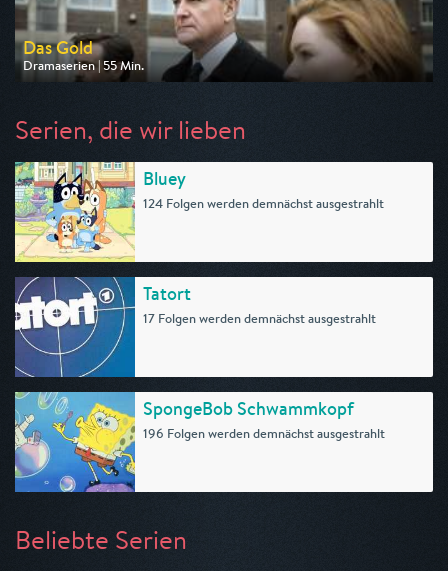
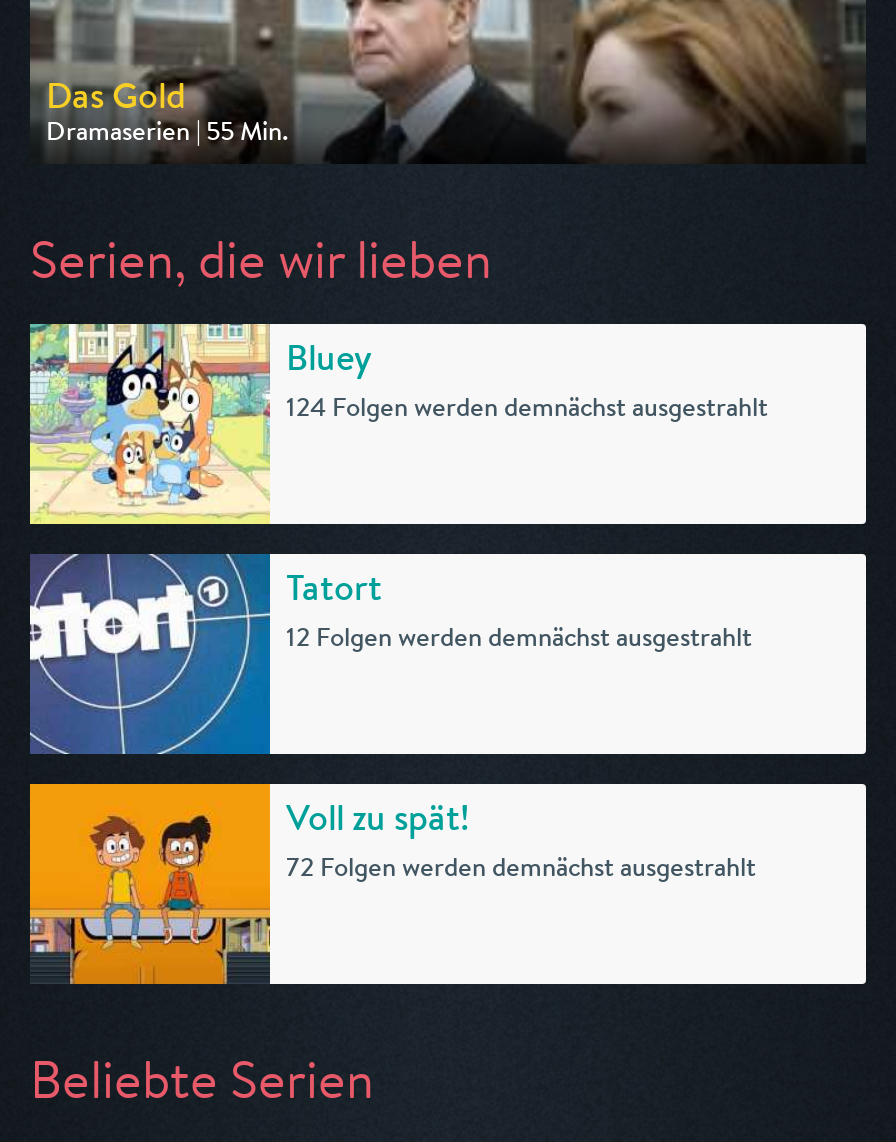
- 17 Folgen werden demnächst ausgestrahlt
+ 12 Folgen werden demnächst ausgestrahlt

- [image]
- SpongeBob Schwammkopf
- 196 Folgen werden demnächst ausgestrahlt
+ [image]
+ Voll zu spät!
+ 72 Folgen werden demnächst ausgestrahlt
